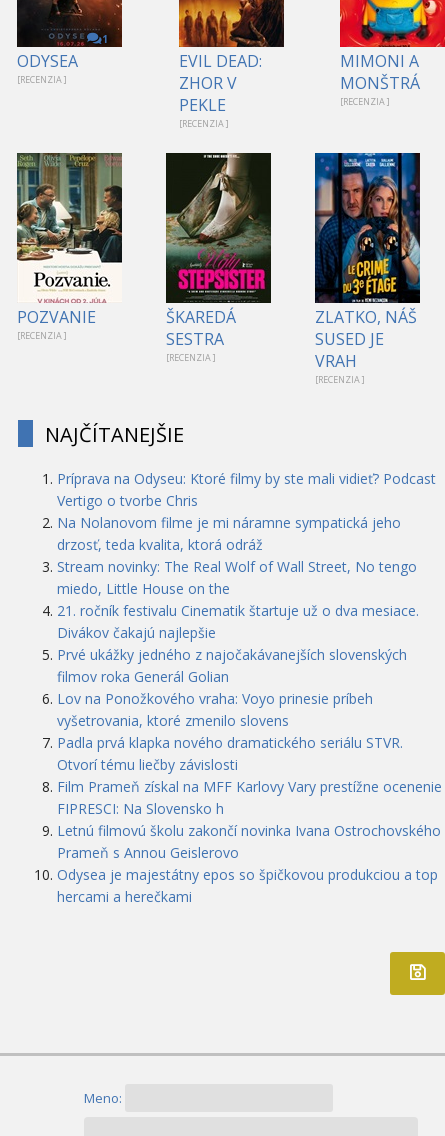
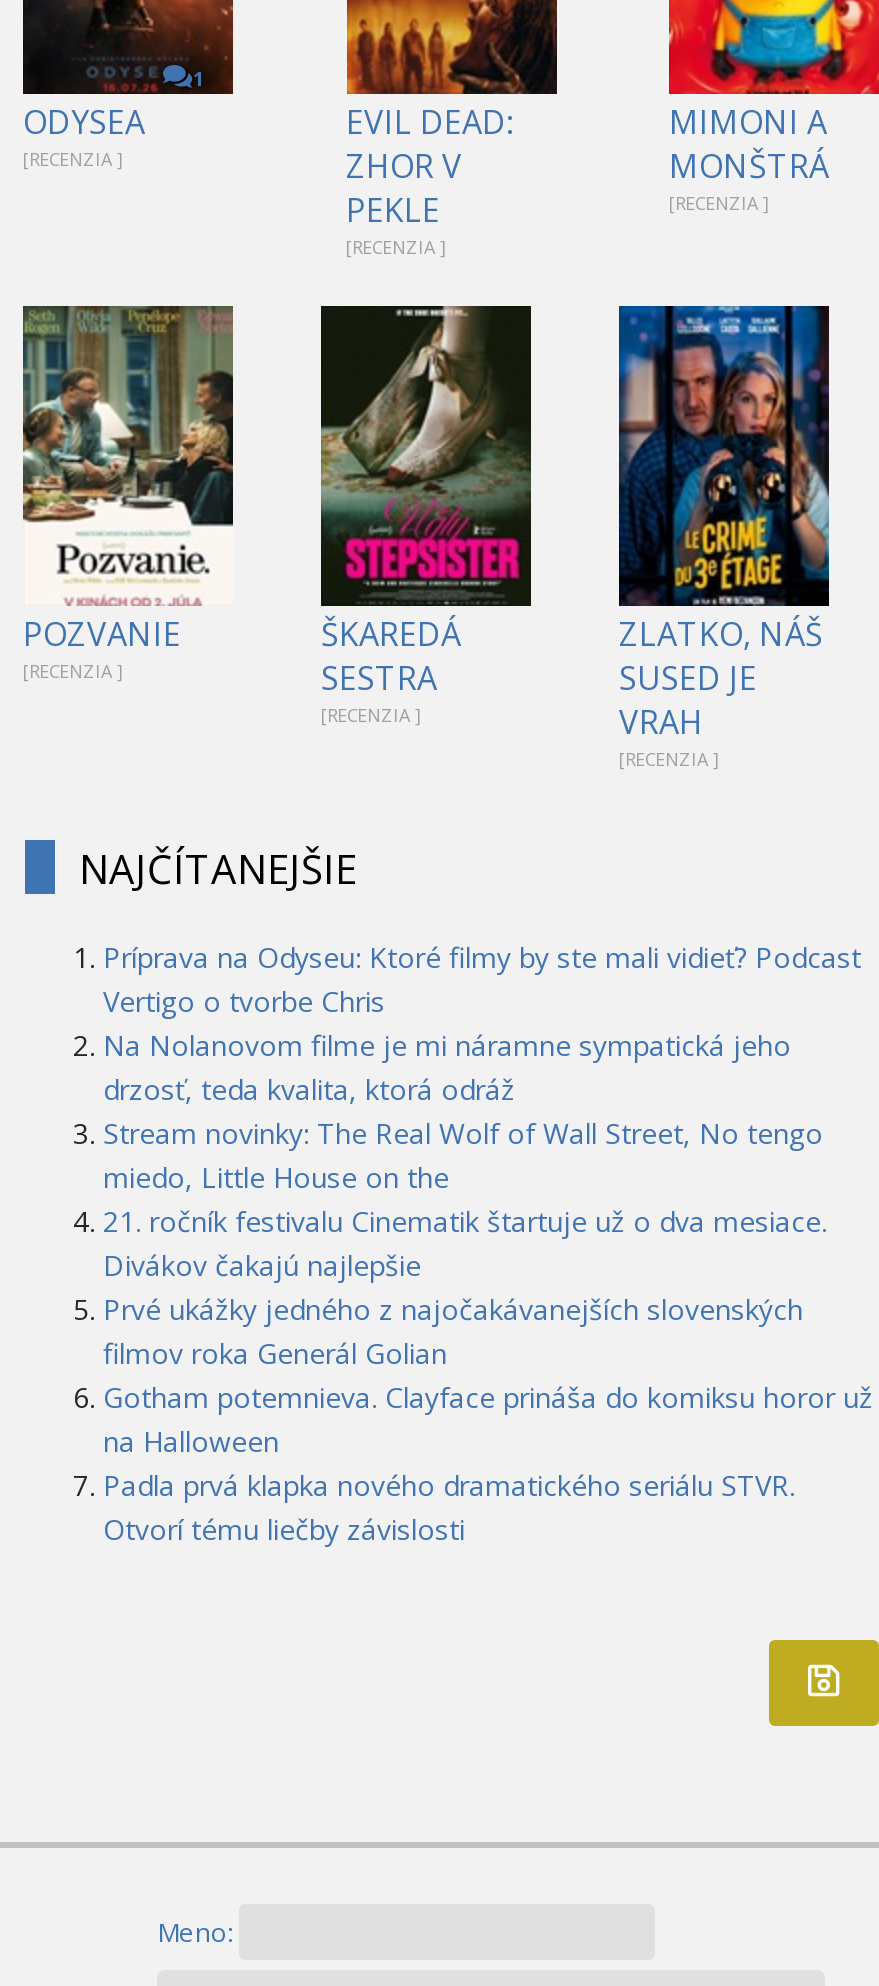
- Lov na Ponožkového vraha: Voyo prinesie príbeh
- vyšetrovania, ktoré zmenilo slovens
+ Gotham potemnieva. Clayface prináša do komiksu horor už
+ na Halloween

- Film Prameň získal na MFF Karlovy Vary prestížne ocenenie
- FIPRESCI: Na Slovensko h
- Letnú filmovú školu zakončí novinka Ivana Ostrochovského
- Prameň s Annou Geislerovo
- Odysea je majestátny epos so špičkovou produkciou a top
- hercami a herečkami
